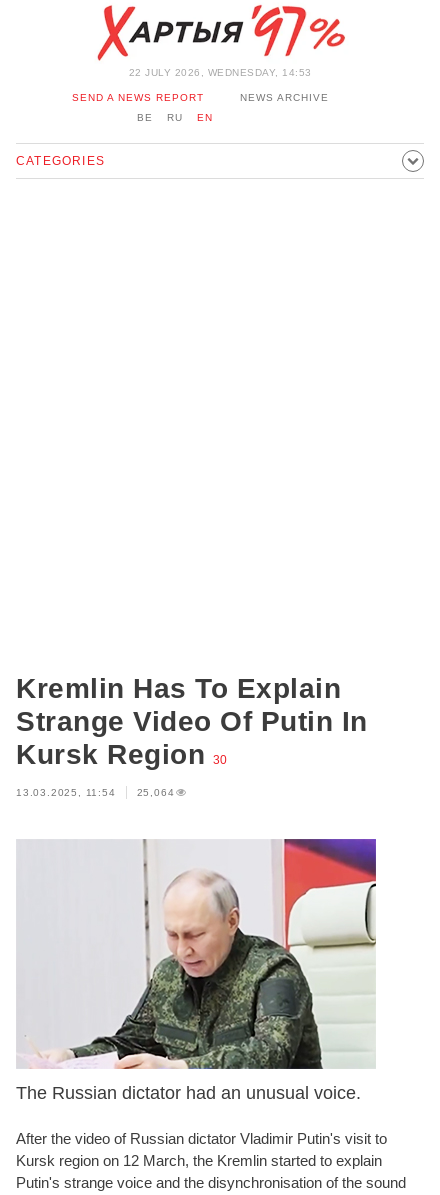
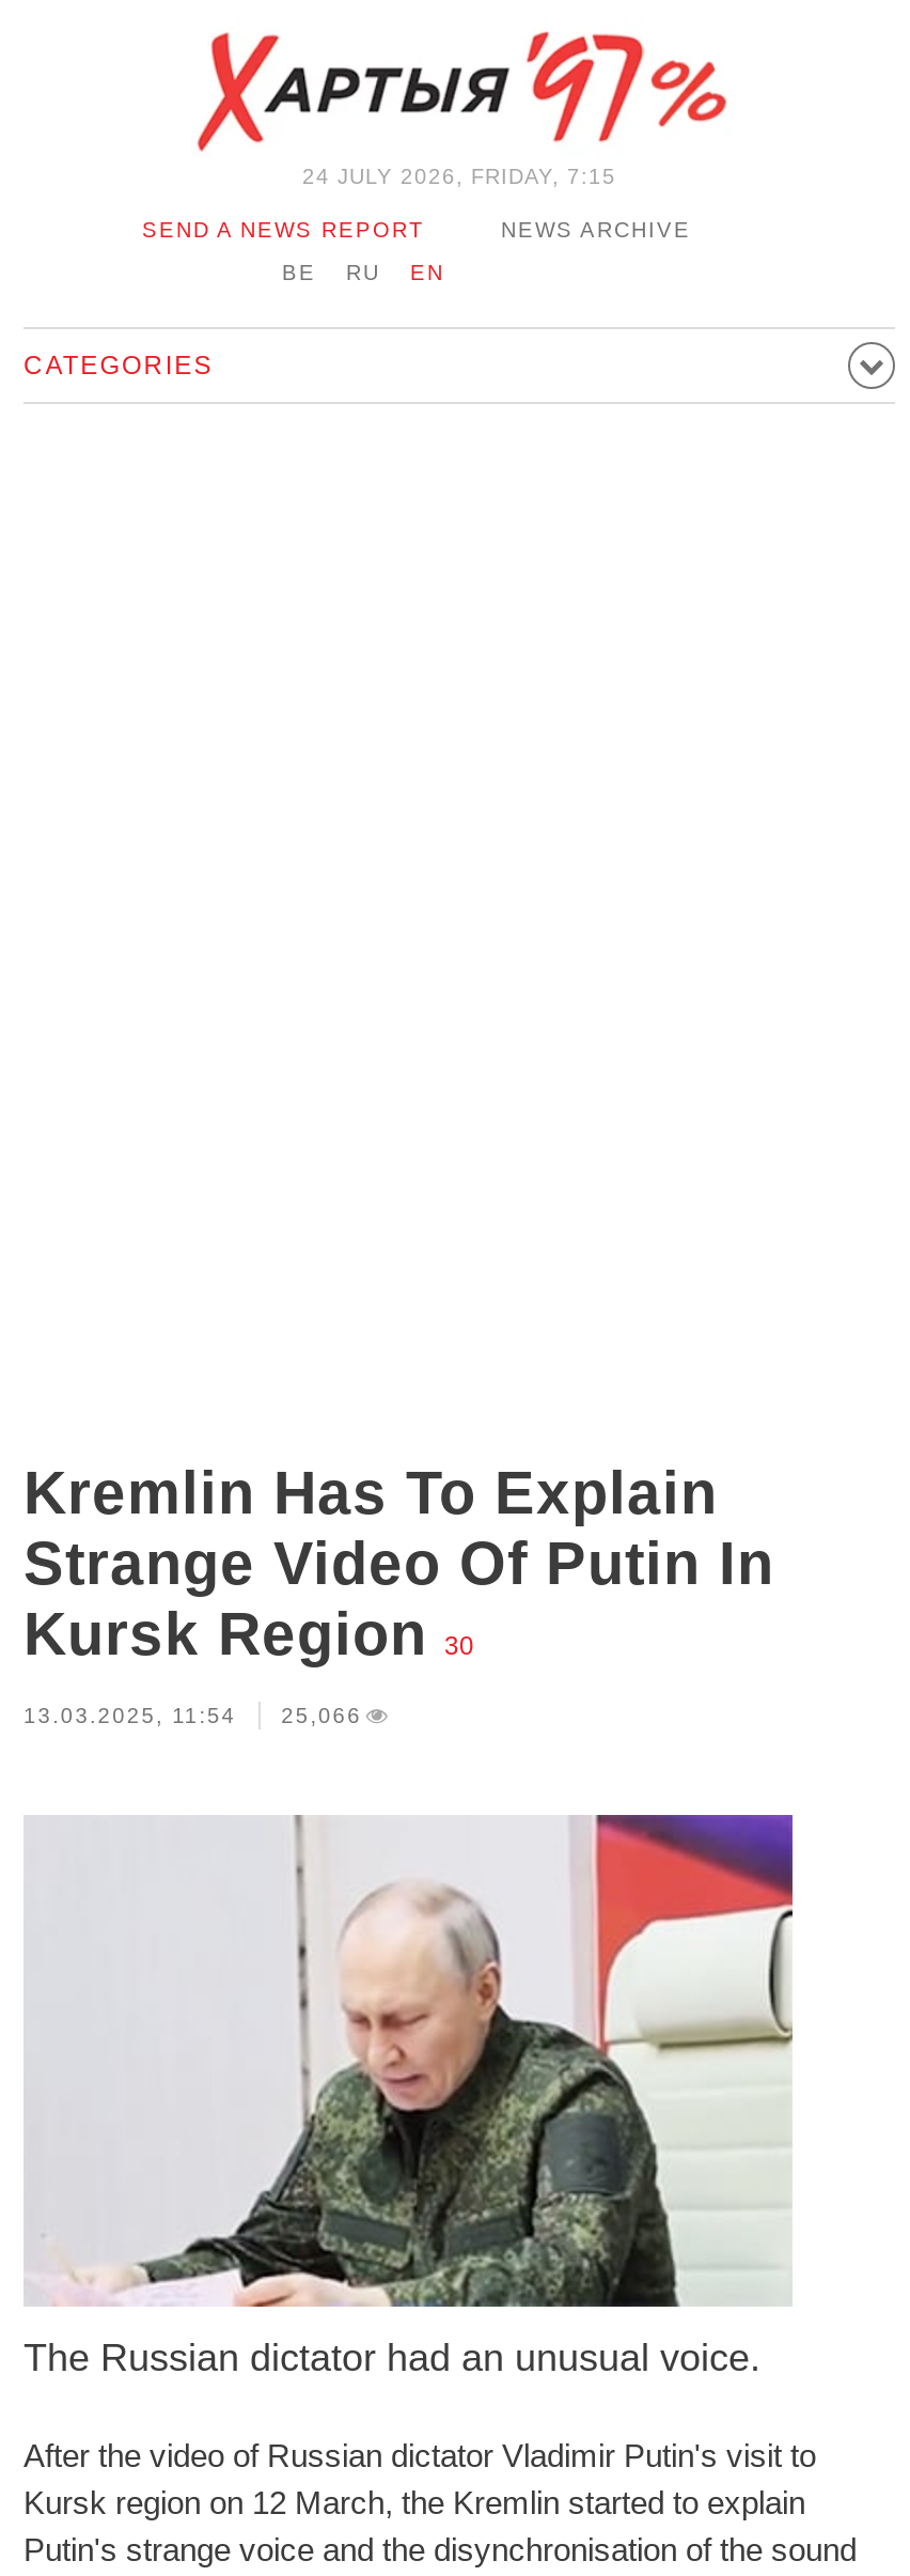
- 22 JULY 2026, WEDNESDAY, 14:53
+ 24 JULY 2026, FRIDAY, 7:15

- 13.03.2025, 11:54 25,064
+ 13.03.2025, 11:54 25,066
